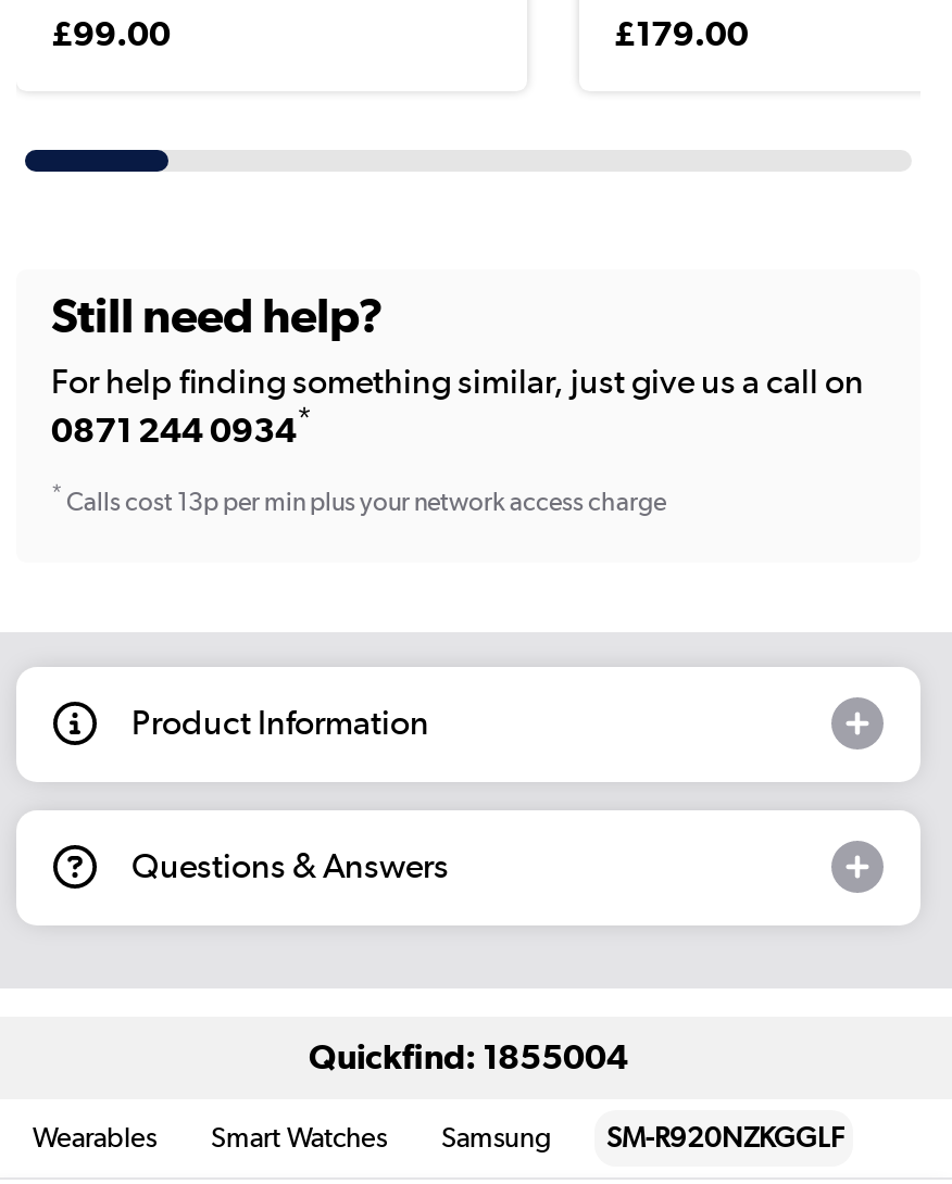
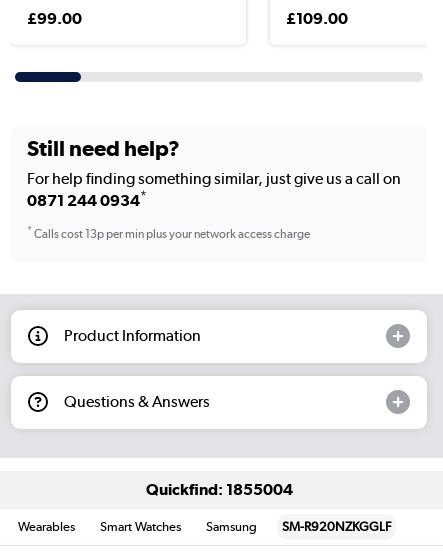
- £179.00
+ £109.00
